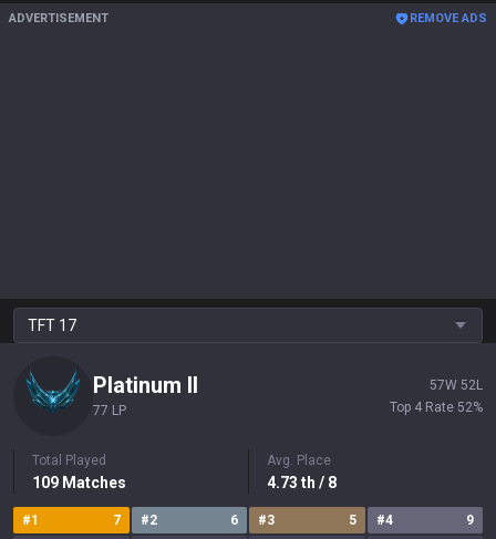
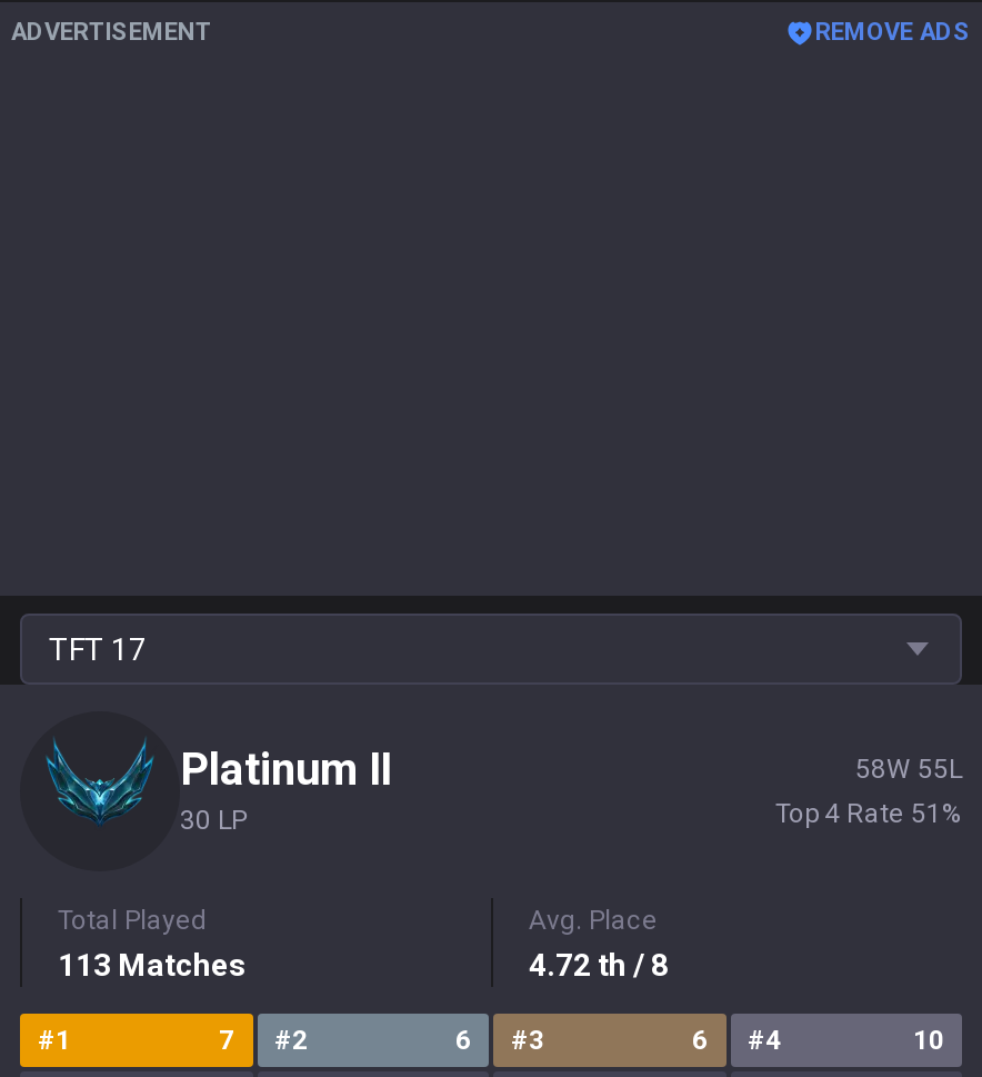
- 57W 52L
+ 58W 55L

- 77 LP
+ 30 LP

- Top 4 Rate 52%
+ Top 4 Rate 51%

- 109 Matches
+ 113 Matches

- 4.73 th / 8
+ 4.72 th / 8

- 5 #4
+ 6 #4

- 9
+ 10
